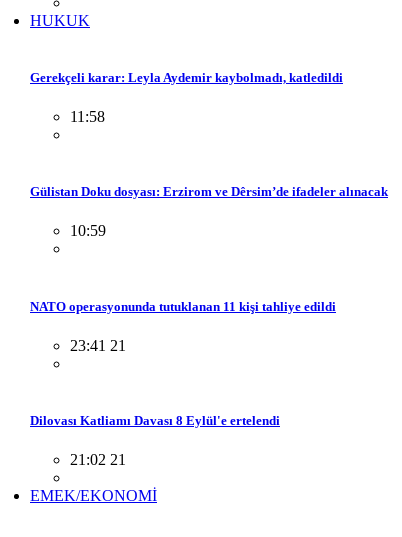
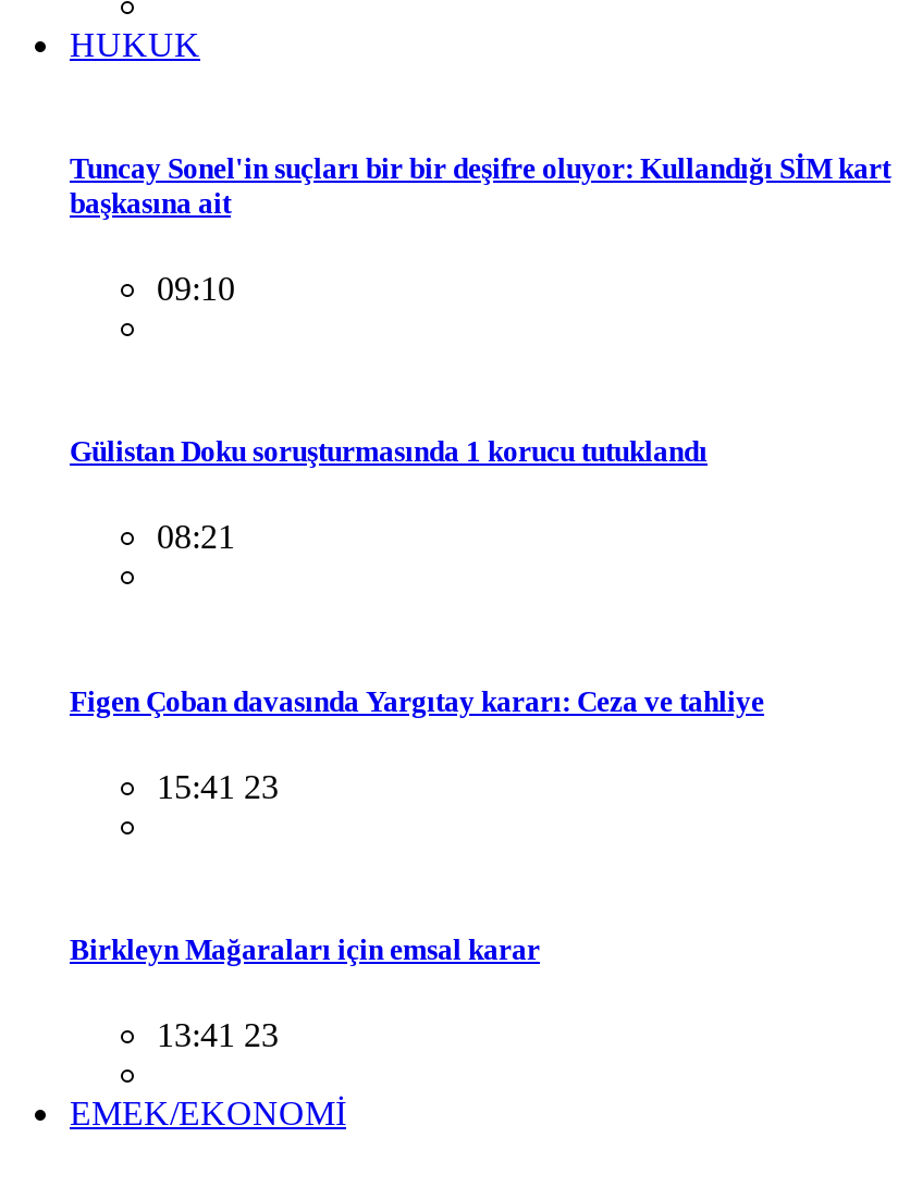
- Gerekçeli karar: Leyla Aydemir kaybolmadı, katledildi
+ Tuncay Sonel'in suçları bir bir deşifre oluyor: Kullandığı SİM kart
+ başkasına ait

- 11:58
+ 09:10

- Gülistan Doku dosyası: Erzirom ve Dêrsim’de ifadeler alınacak
+ Gülistan Doku soruşturmasında 1 korucu tutuklandı

- 10:59
+ 08:21

- NATO operasyonunda tutuklanan 11 kişi tahliye edildi
+ Figen Çoban davasında Yargıtay kararı: Ceza ve tahliye

- 23:41 21
+ 15:41 23

- Dilovası Katliamı Davası 8 Eylül'e ertelendi
+ Birkleyn Mağaraları için emsal karar

- 21:02 21
+ 13:41 23
